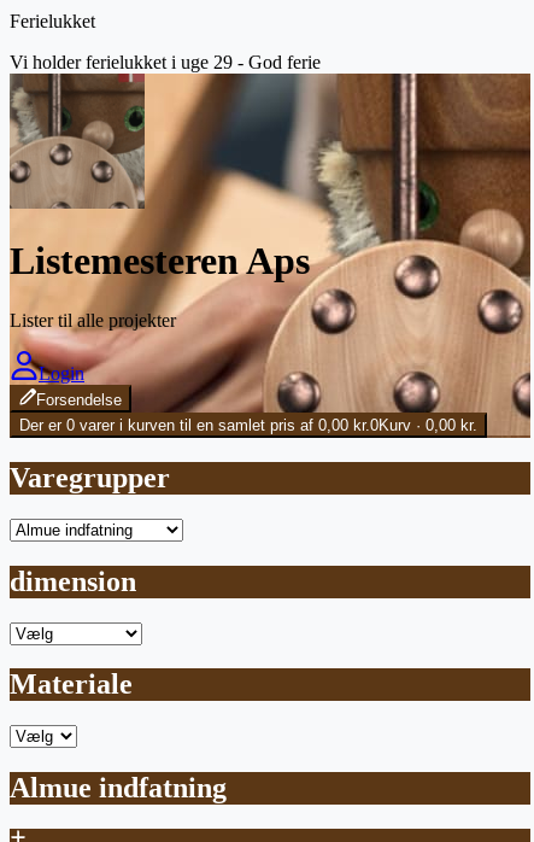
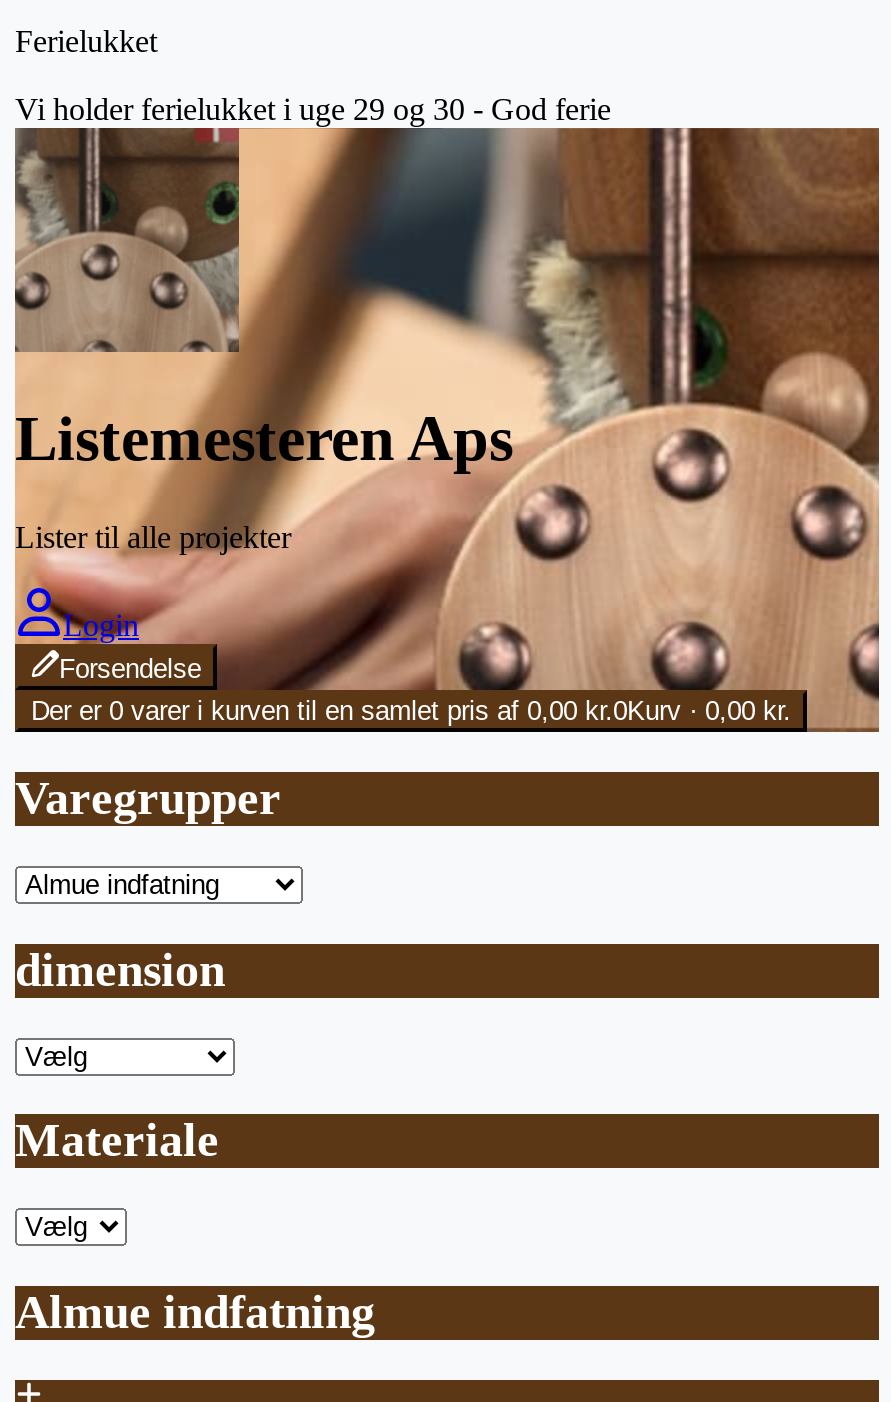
- Vi holder ferielukket i uge 29 - God ferie
+ Vi holder ferielukket i uge 29 og 30 - God ferie
